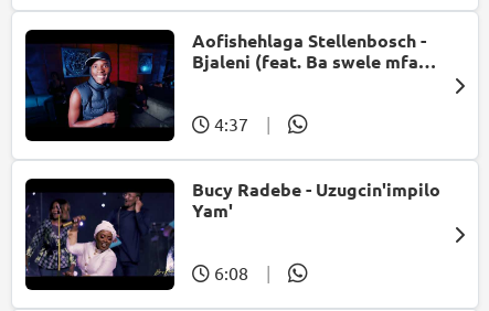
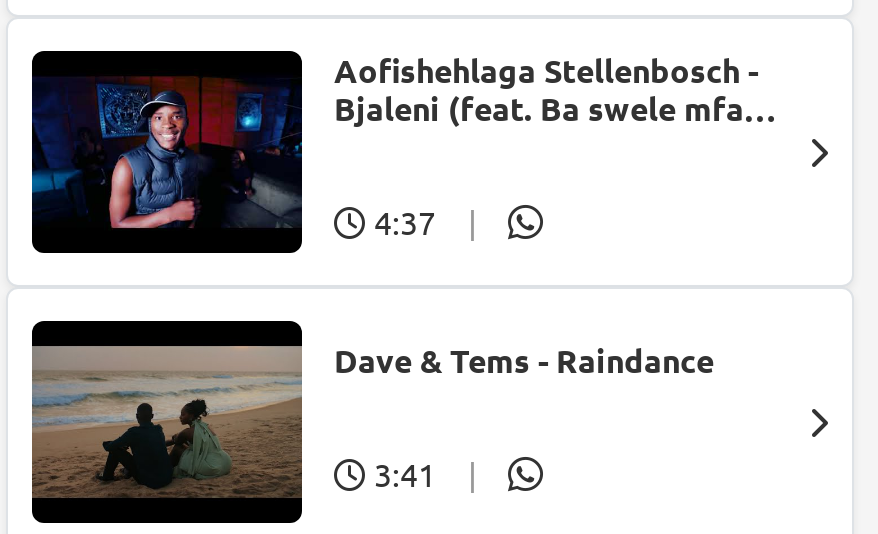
- [image]
- Bucy Radebe - Uzugcin'impilo
- Yam'
+ [image]
+ Dave & Tems - Raindance

- 6:08
+ 3:41
